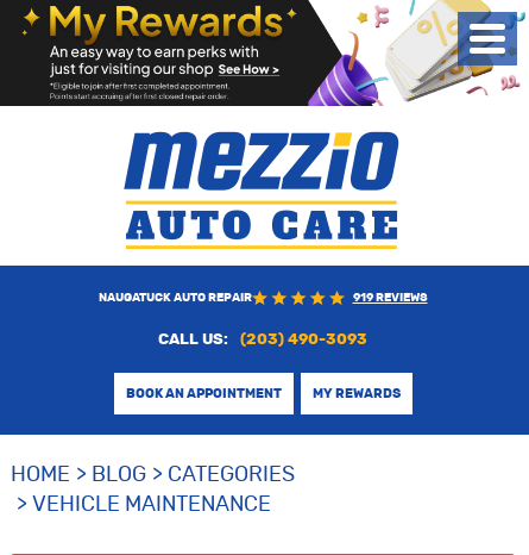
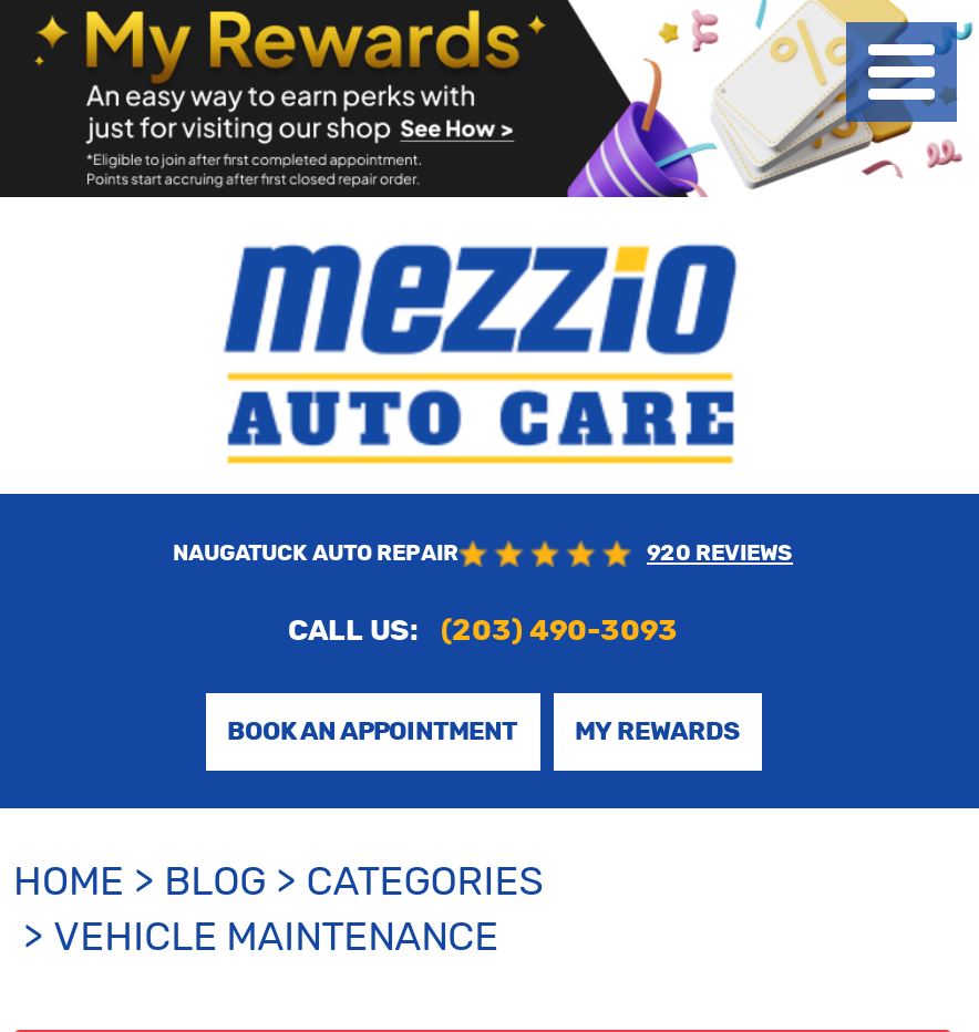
- 919 REVIEWS
+ 920 REVIEWS
